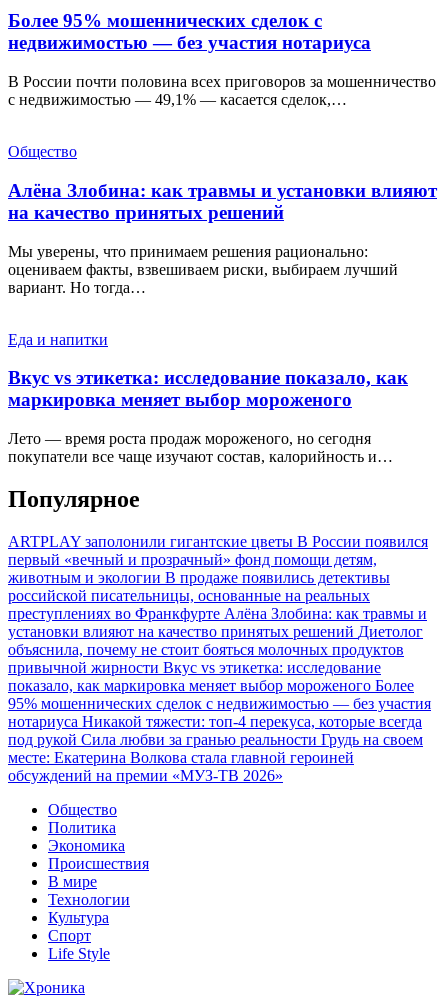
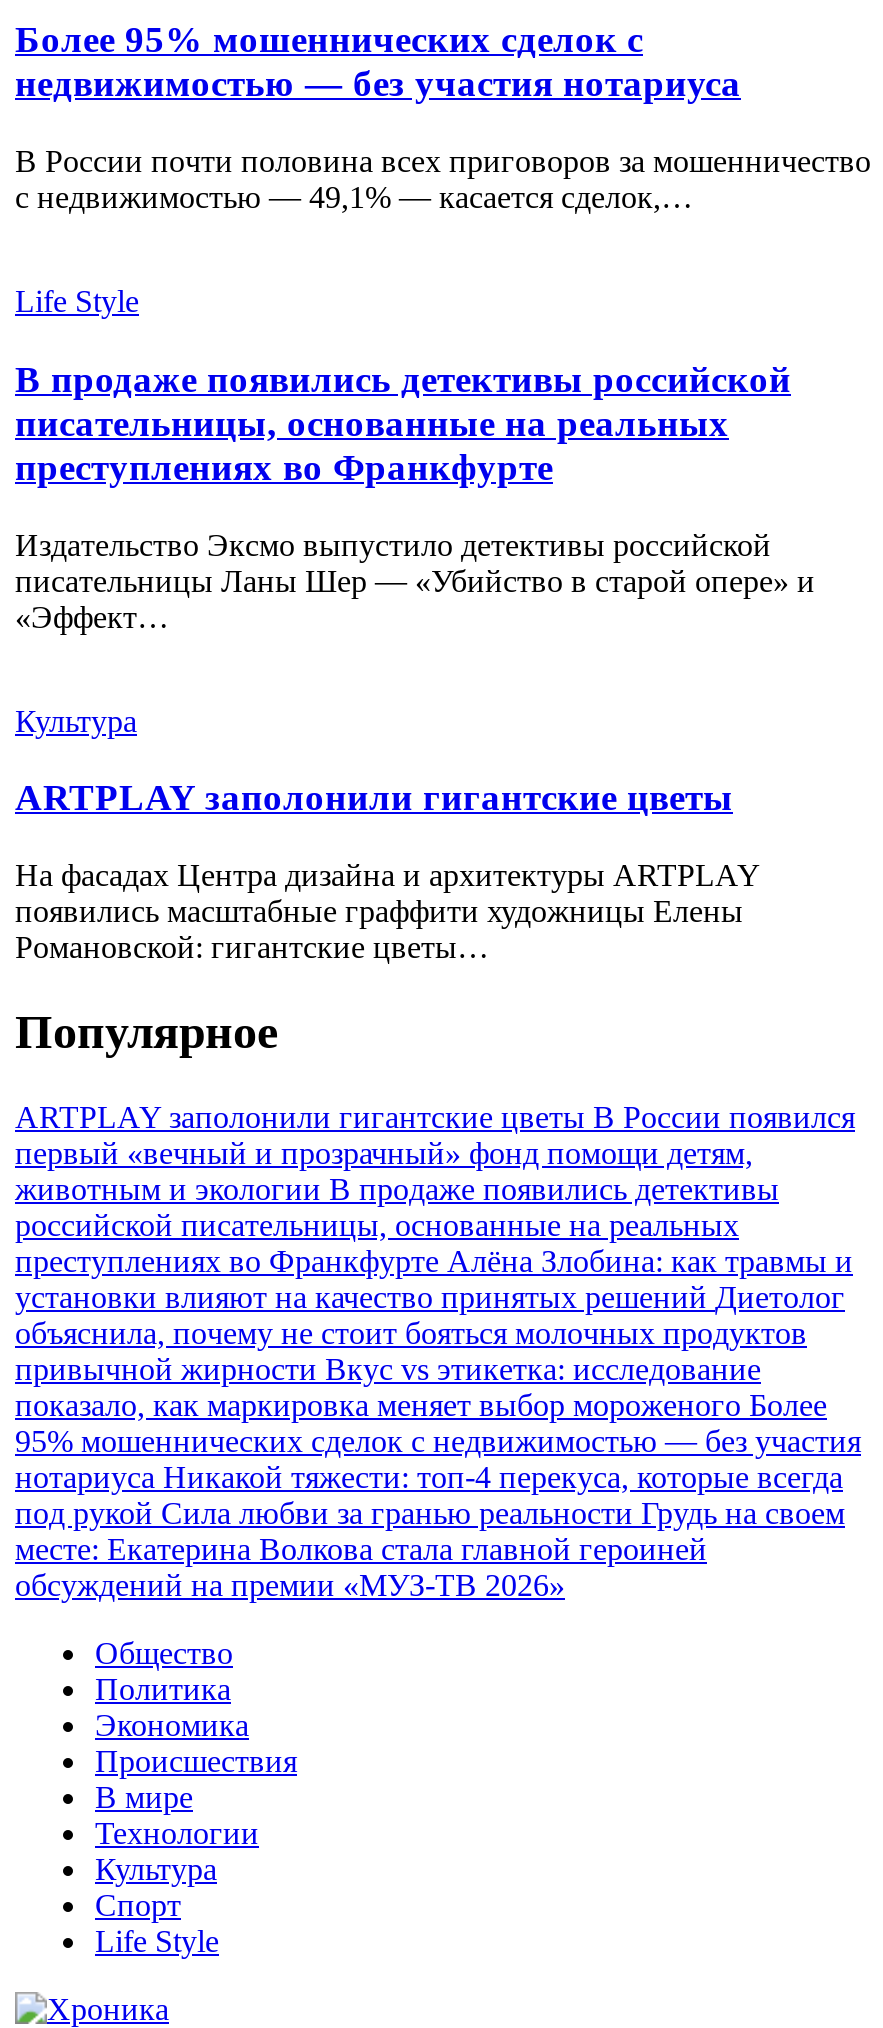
- Общество
+ Life Style

- Алёна Злобина: как травмы и установки влияют
- на качество принятых решений
+ В продаже появились детективы российской
+ писательницы, основанные на реальных
+ преступлениях во Франкфурте

- Мы уверены, что принимаем решения рационально:
- оцениваем факты, взвешиваем риски, выбираем лучший
- вариант. Но тогда…
+ Издательство Эксмо выпустило детективы российской
+ писательницы Ланы Шер — «Убийство в старой опере» и
+ «Эффект…

- Еда и напитки
+ Культура

- Вкус vs этикетка: исследование показало, как
- маркировка меняет выбор мороженого
+ ARTPLAY заполонили гигантские цветы

- Лето — время роста продаж мороженого, но сегодня
- покупатели все чаще изучают состав, калорийность и…
+ На фасадах Центра дизайна и архитектуры ARTPLAY
+ появились масштабные граффити художницы Елены
+ Романовской: гигантские цветы…
